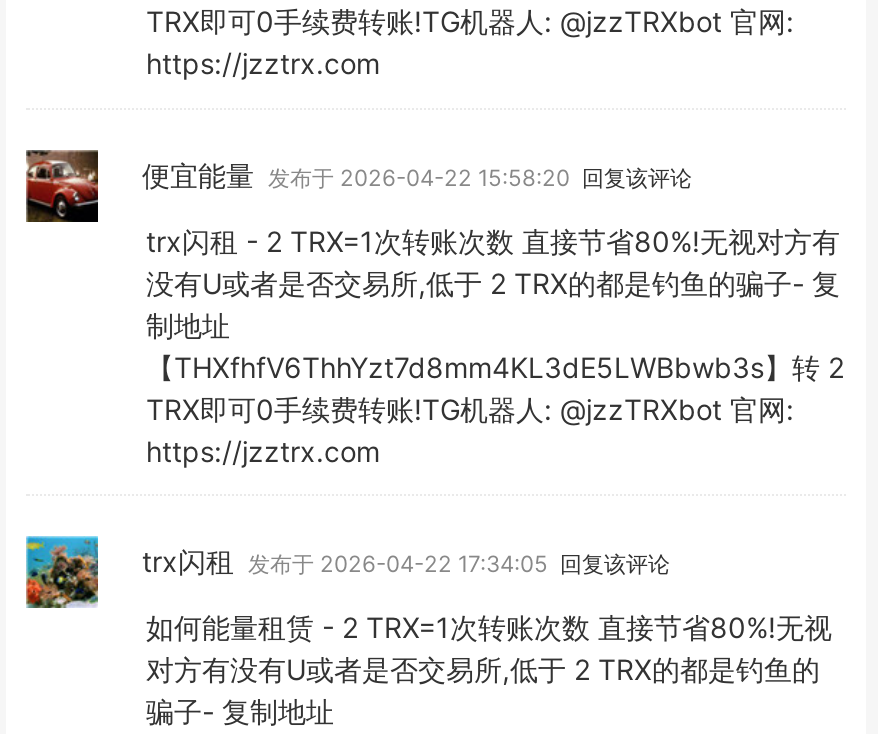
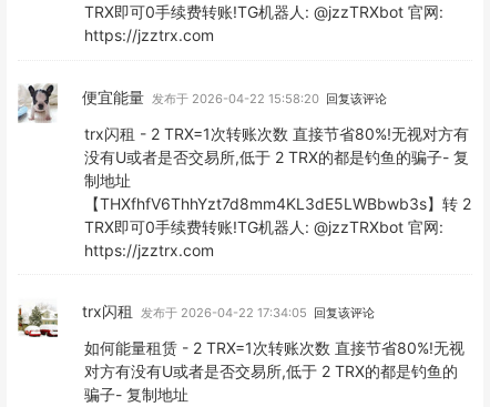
- [image]
+ [image]

- [image]
+ [image]
